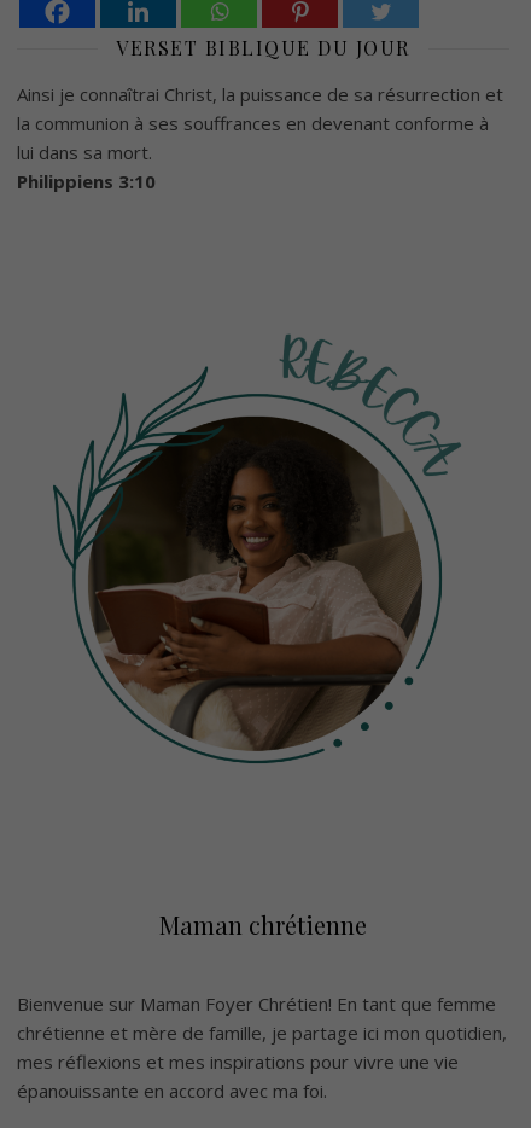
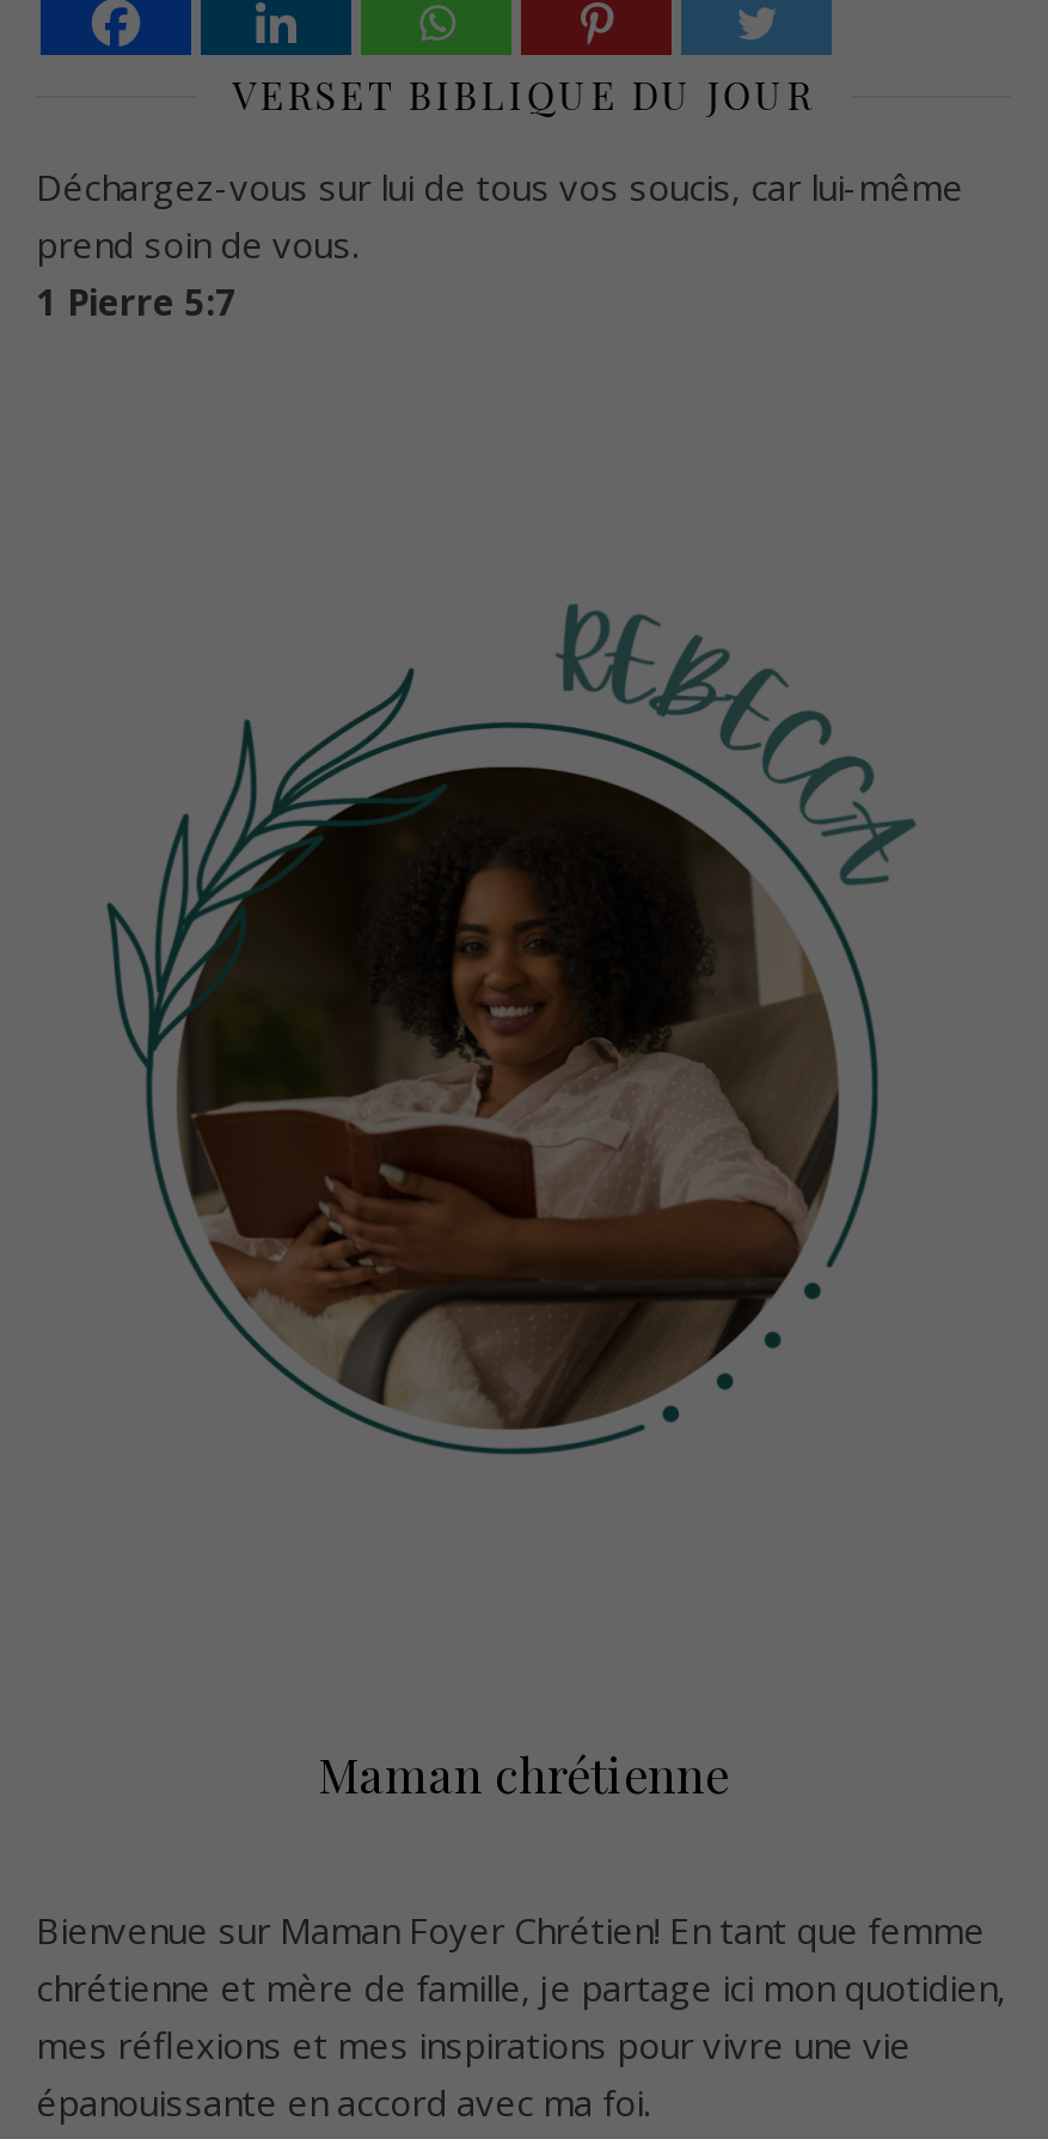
- Ainsi je connaîtrai Christ, la puissance de sa résurrection et
- la communion à ses souffrances en devenant conforme à
- lui dans sa mort.
- Philippiens 3:10
+ Déchargez-vous sur lui de tous vos soucis, car lui-même
+ prend soin de vous.
+ 1 Pierre 5:7
